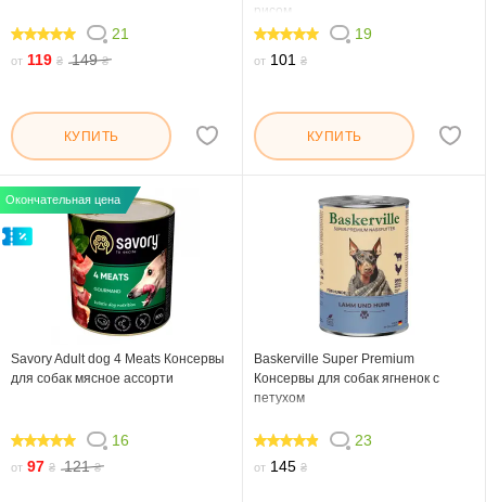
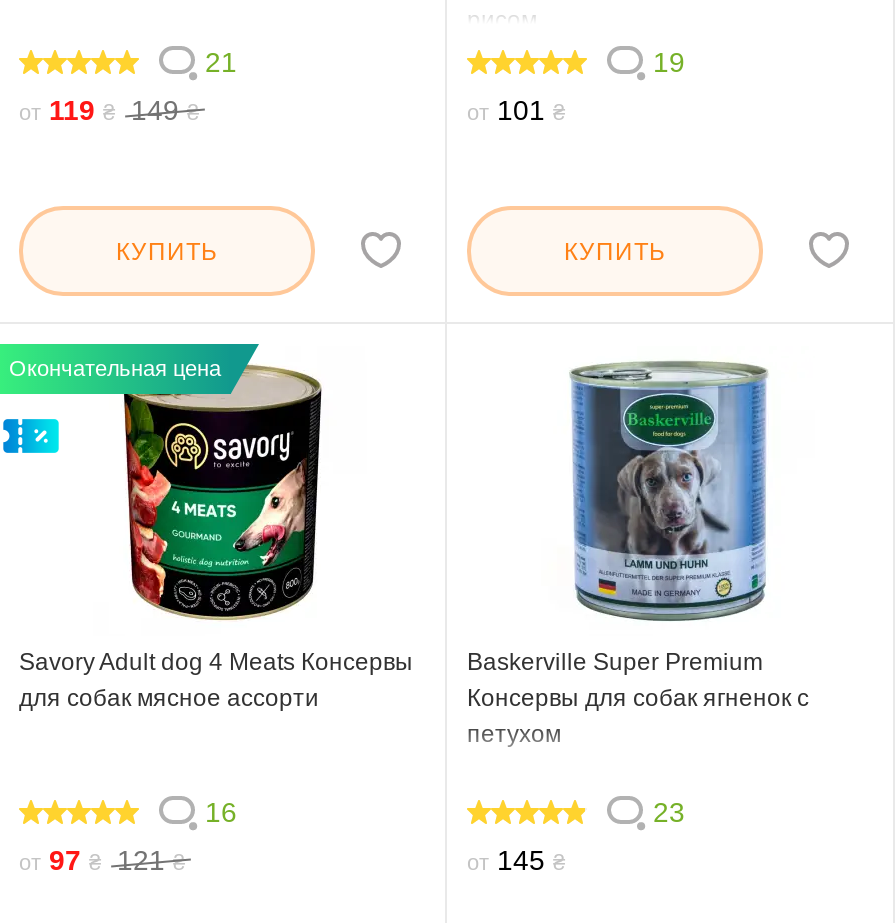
- [image]
+ [image]
